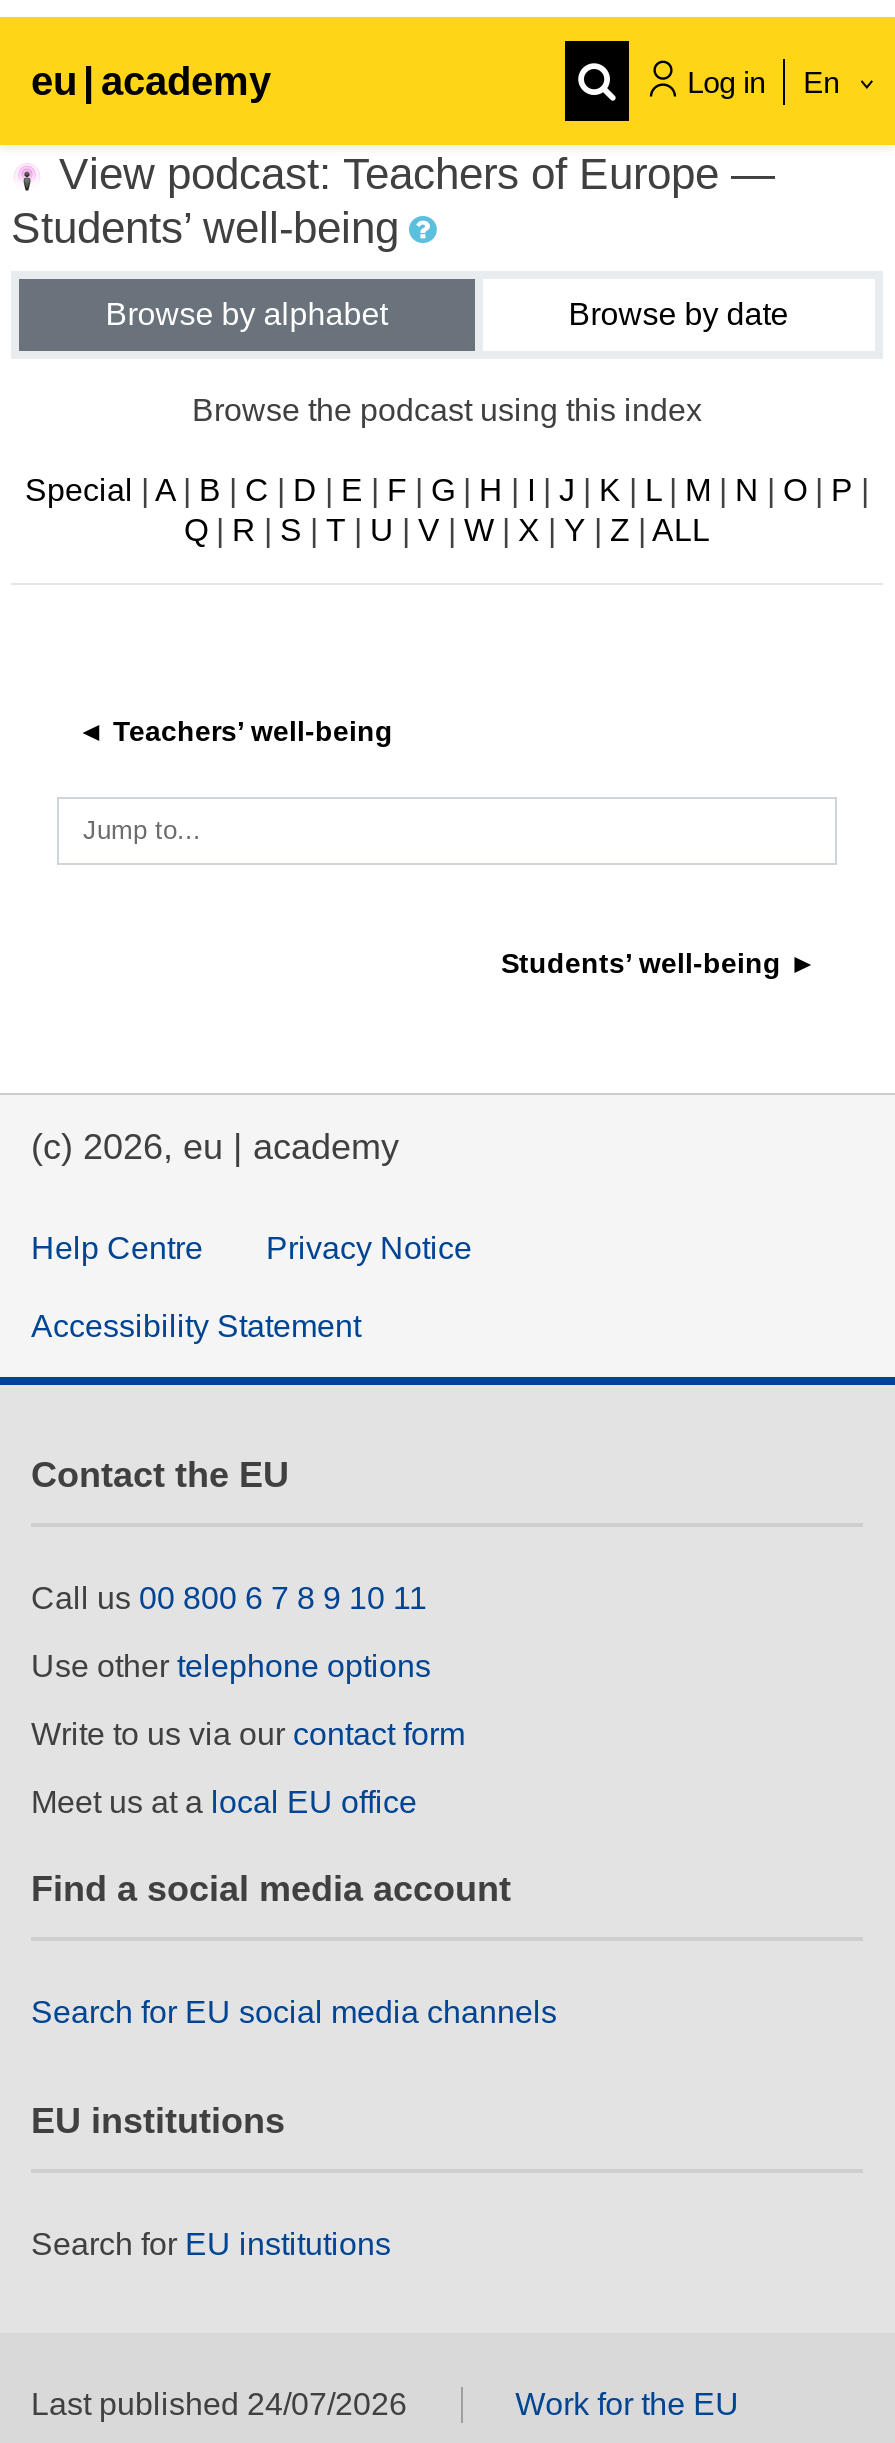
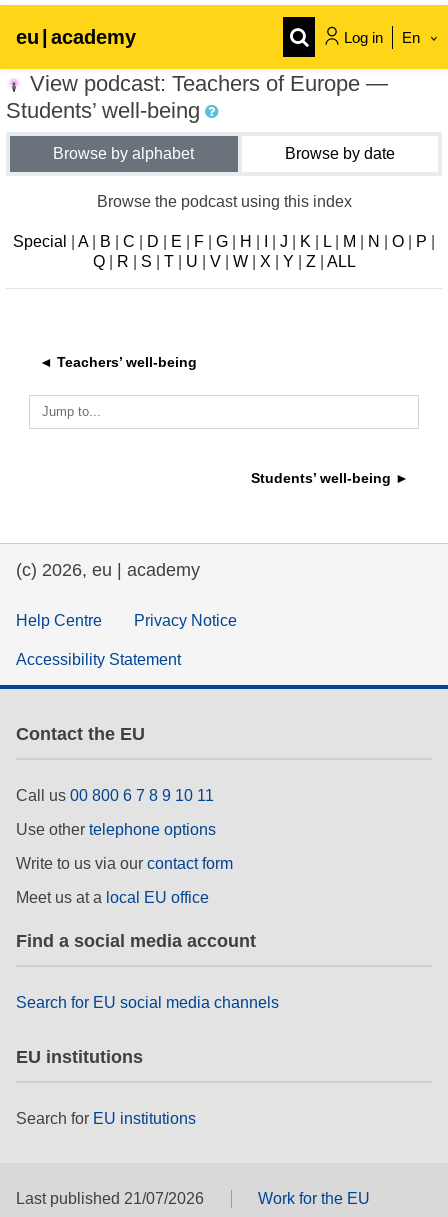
- Last published 24/07/2026
+ Last published 21/07/2026
